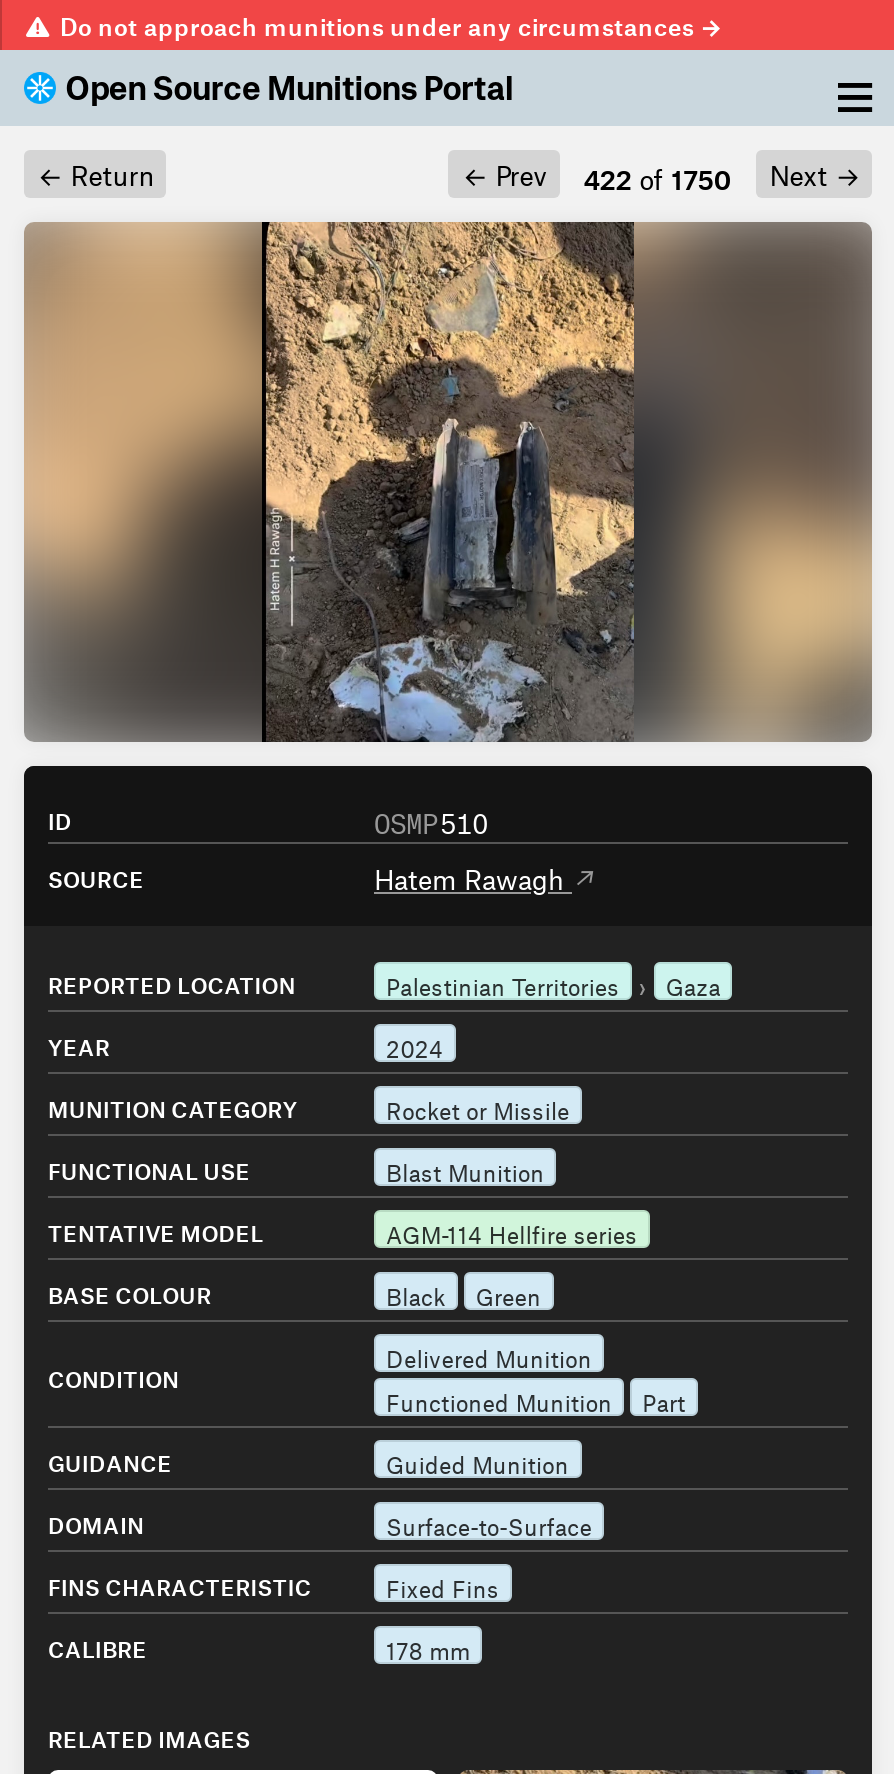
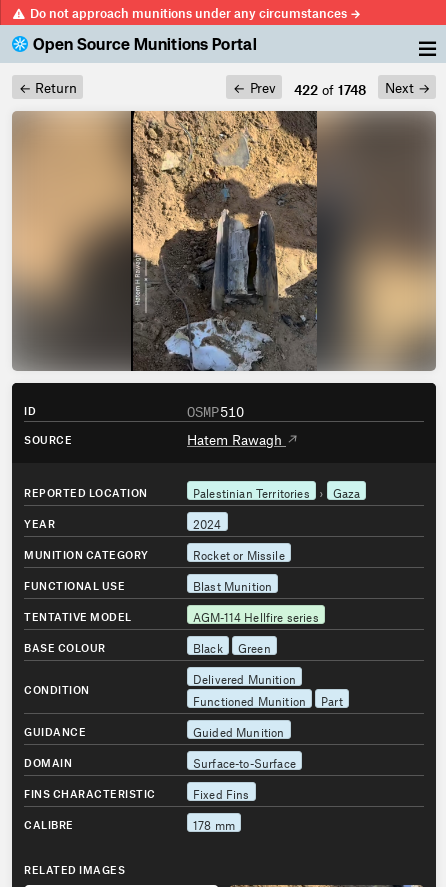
- 422 of 1750
+ 422 of 1748
